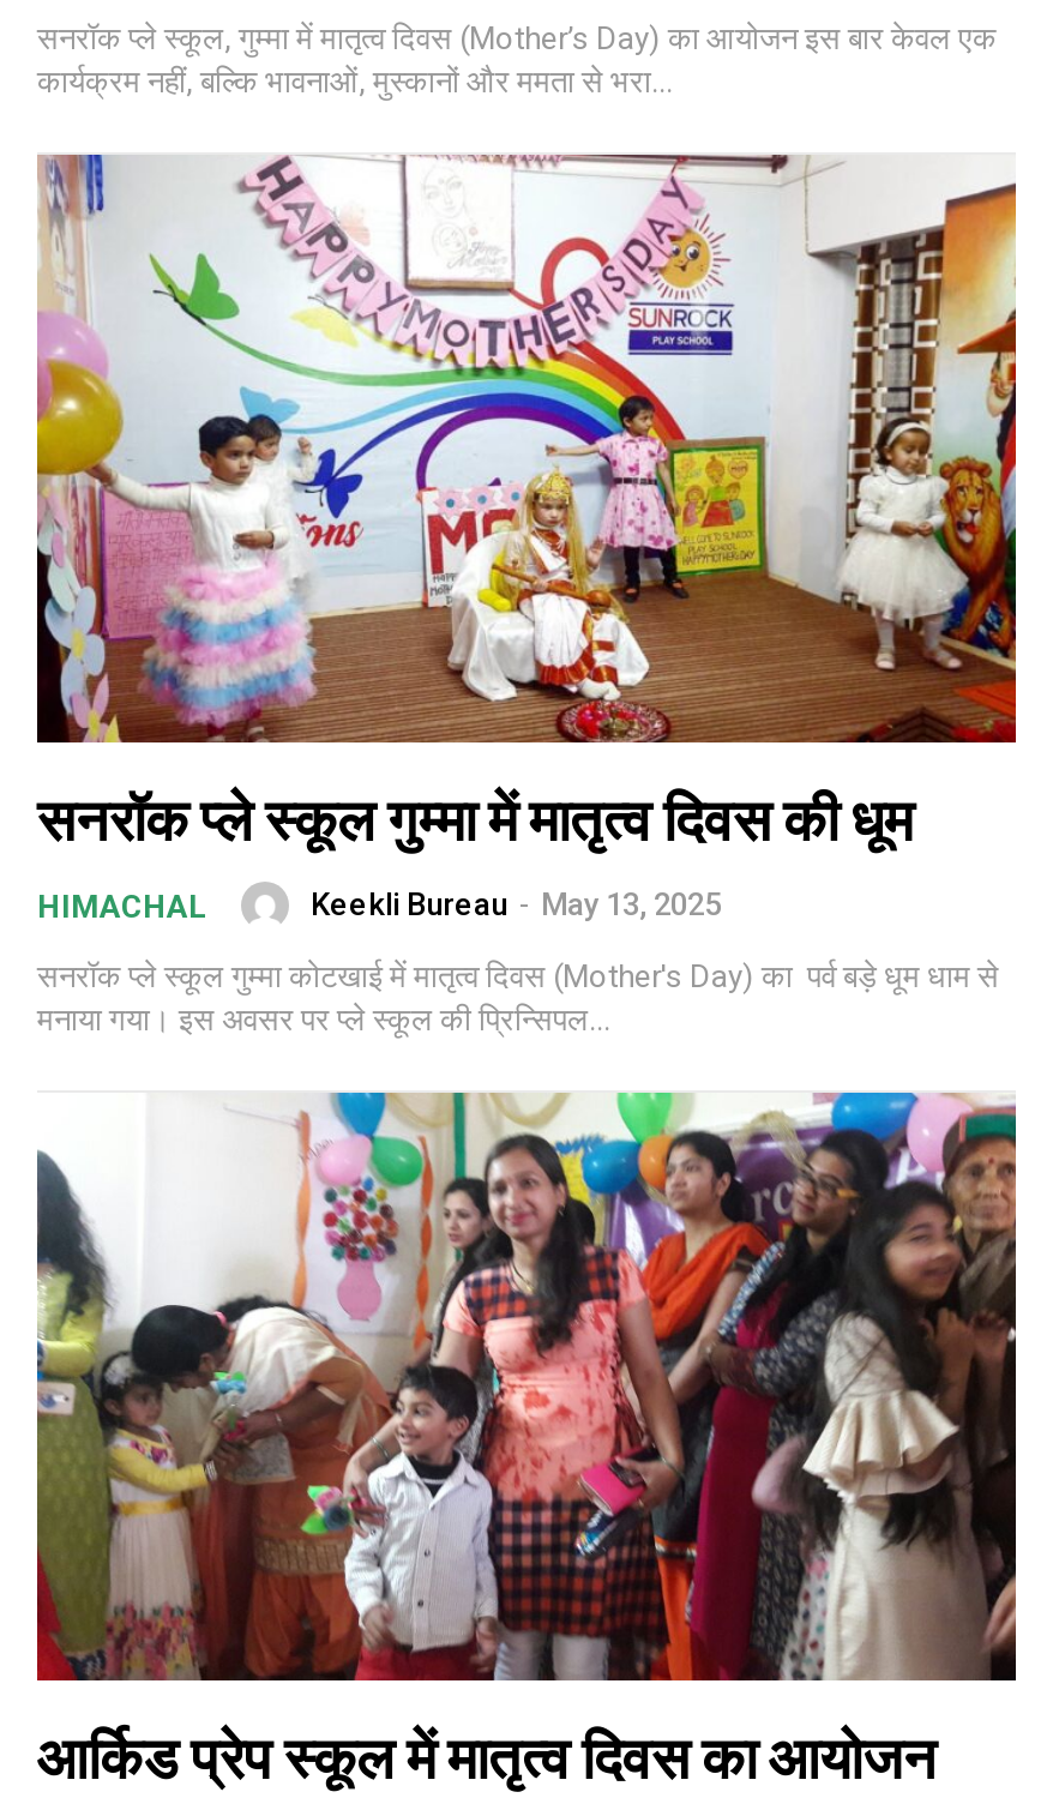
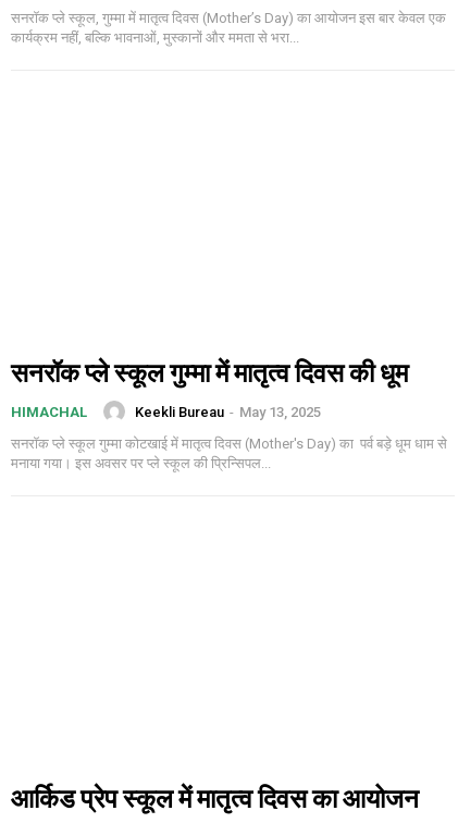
- [image]

- [image]
